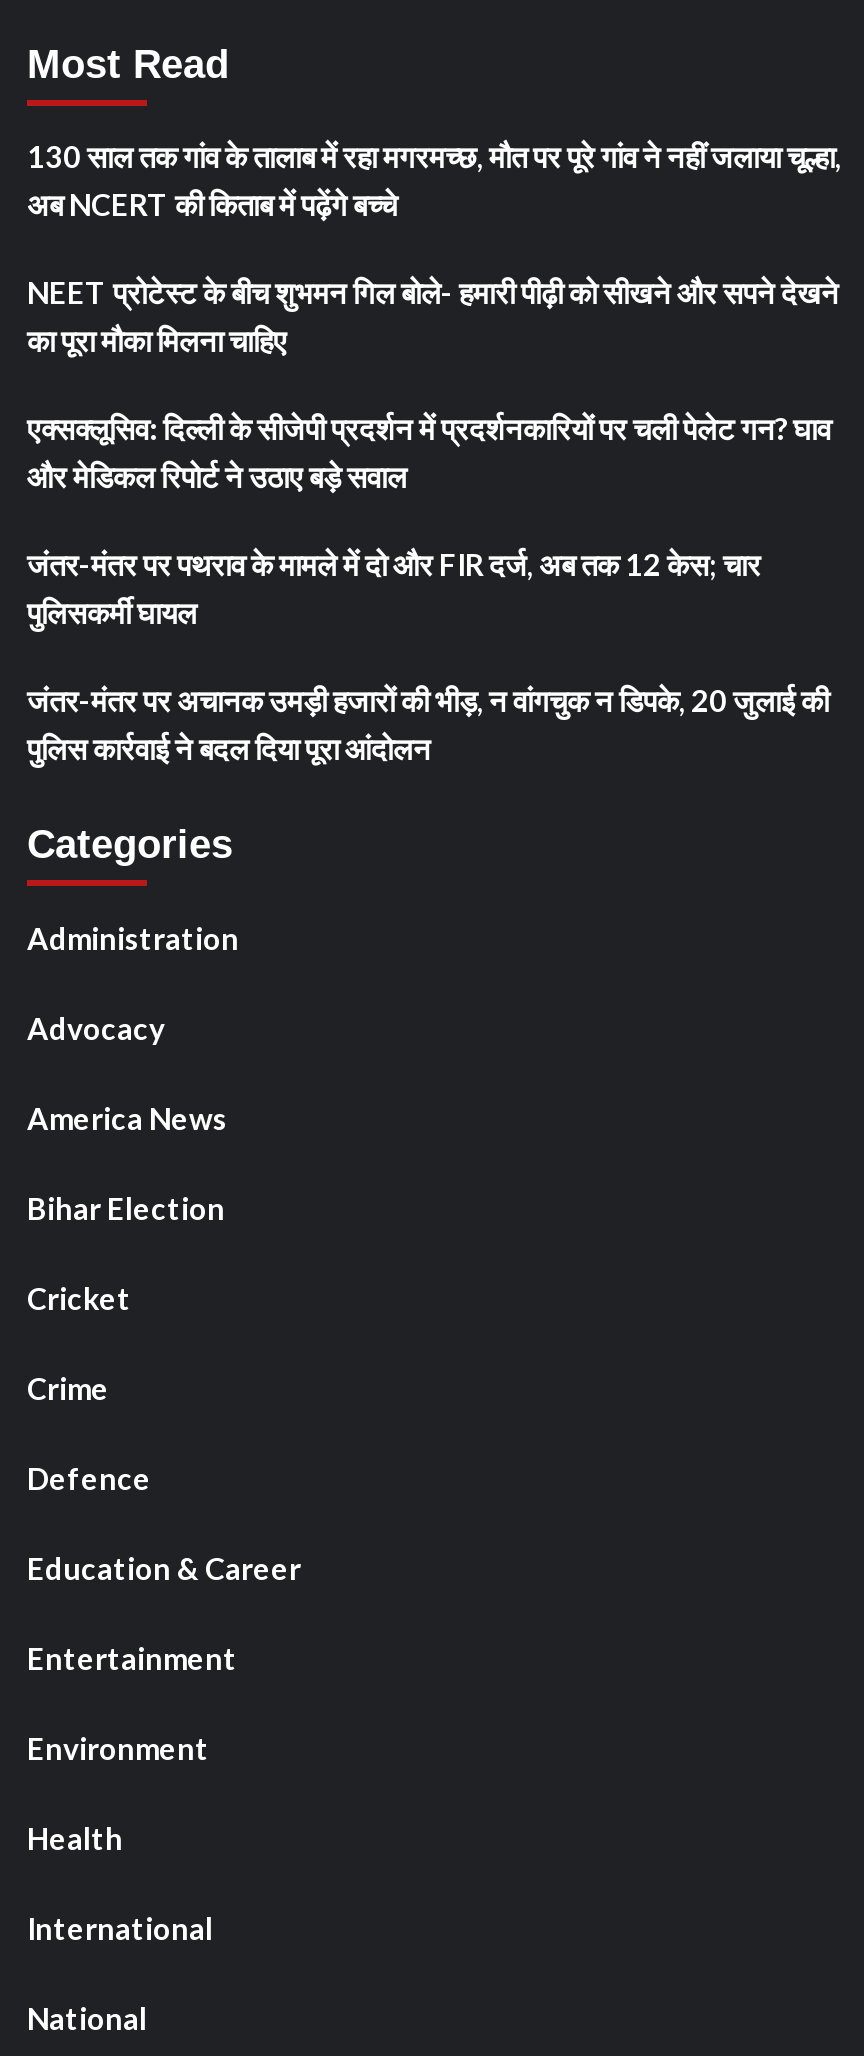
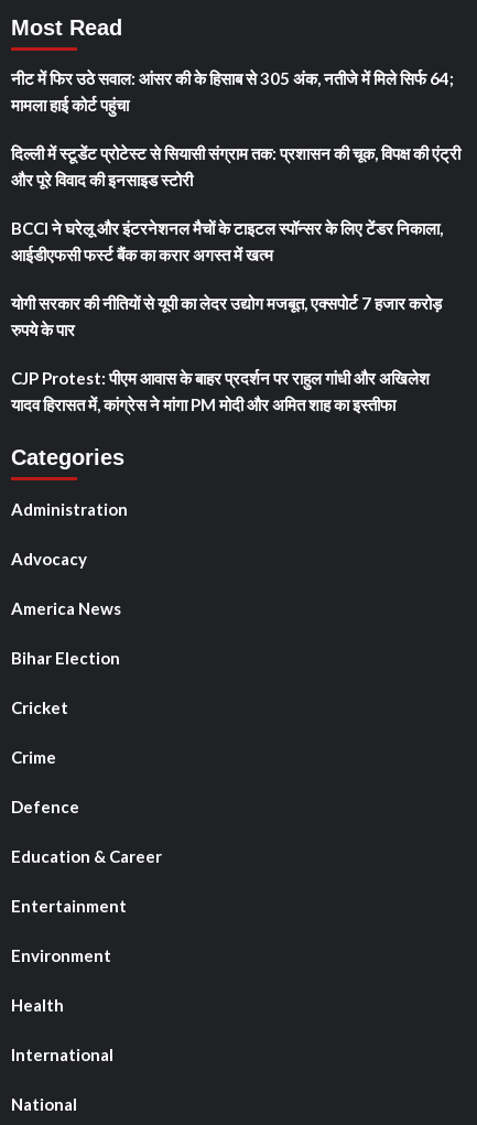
- 130 साल तक गांव के तालाब में रहा मगरमच्छ, मौत पर पूरे गांव ने नहीं जलाया चूल्हा,
- अब NCERT की किताब में पढ़ेंगे बच्चे
+ नीट में फिर उठे सवाल: आंसर की के हिसाब से 305 अंक, नतीजे में मिले सिर्फ 64;
+ मामला हाई कोर्ट पहुंचा

- NEET प्रोटेस्ट के बीच शुभमन गिल बोले- हमारी पीढ़ी को सीखने और सपने देखने
- का पूरा मौका मिलना चाहिए
+ दिल्ली में स्टूडेंट प्रोटेस्ट से सियासी संग्राम तक: प्रशासन की चूक, विपक्ष की एंट्री
+ और पूरे विवाद की इनसाइड स्टोरी

- एक्सक्लूसिव: दिल्ली के सीजेपी प्रदर्शन में प्रदर्शनकारियों पर चली पेलेट गन? घाव
- और मेडिकल रिपोर्ट ने उठाए बड़े सवाल
+ BCCI ने घरेलू और इंटरनेशनल मैचों के टाइटल स्पॉन्सर के लिए टेंडर निकाला,
+ आईडीएफसी फर्स्ट बैंक का करार अगस्त में खत्म

- जंतर-मंतर पर पथराव के मामले में दो और FIR दर्ज, अब तक 12 केस; चार
- पुलिसकर्मी घायल
+ योगी सरकार की नीतियों से यूपी का लेदर उद्योग मजबूत, एक्सपोर्ट 7 हजार करोड़
+ रुपये के पार

- जंतर-मंतर पर अचानक उमड़ी हजारों की भीड़, न वांगचुक न डिपके, 20 जुलाई की
- पुलिस कार्रवाई ने बदल दिया पूरा आंदोलन
+ CJP Protest: पीएम आवास के बाहर प्रदर्शन पर राहुल गांधी और अखिलेश
+ यादव हिरासत में, कांग्रेस ने मांगा PM मोदी और अमित शाह का इस्तीफा
